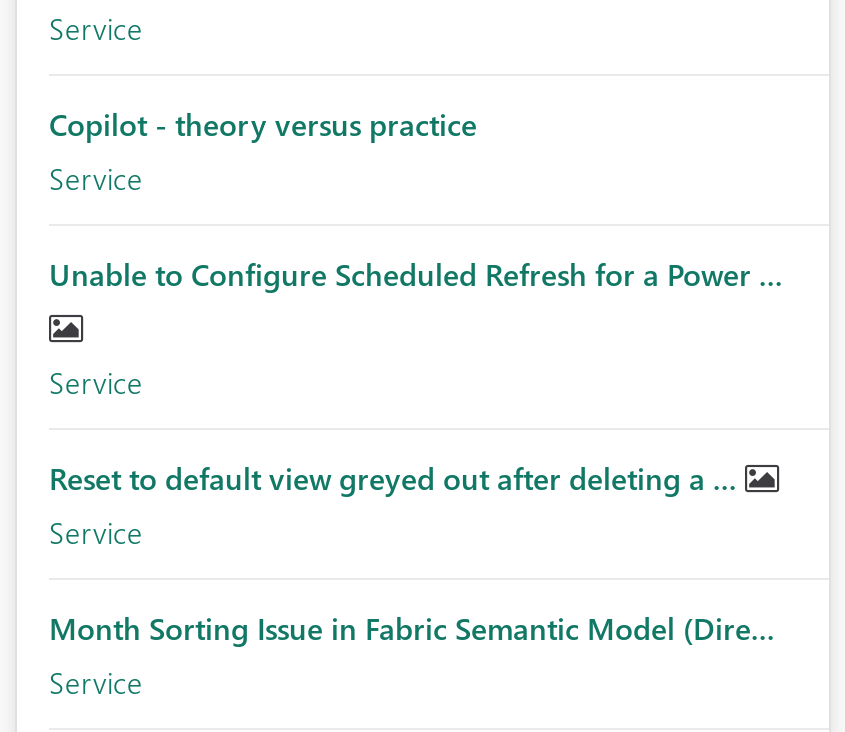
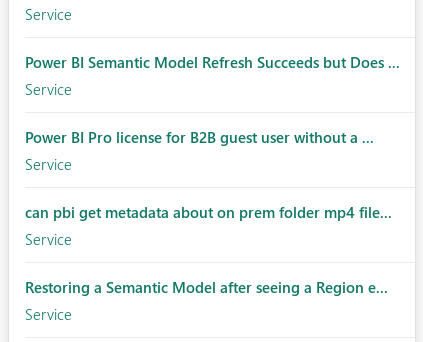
- Copilot - theory versus practice
+ Power BI Semantic Model Refresh Succeeds but Does ...

- Unable to Configure Scheduled Refresh for a Power ...
+ Power BI Pro license for B2B guest user without a ...

- Reset to default view greyed out after deleting a ...
+ can pbi get metadata about on prem folder mp4 file...

- Month Sorting Issue in Fabric Semantic Model (Dire...
+ Restoring a Semantic Model after seeing a Region e...
